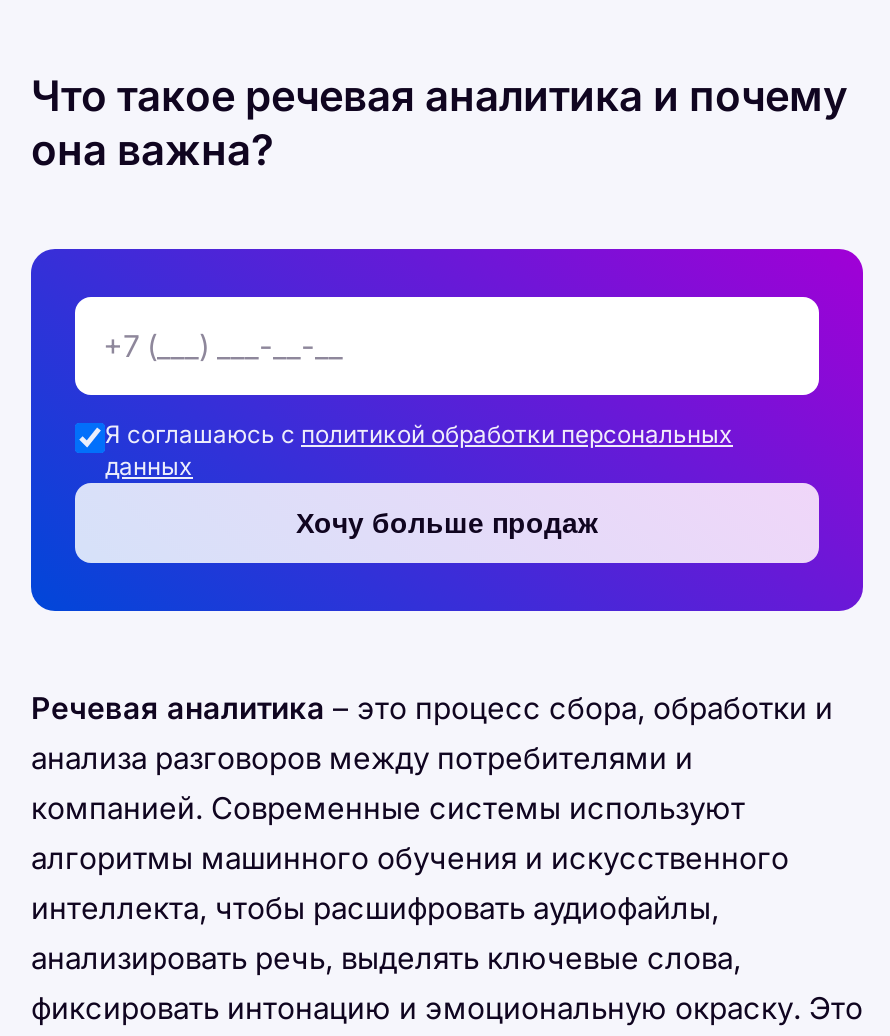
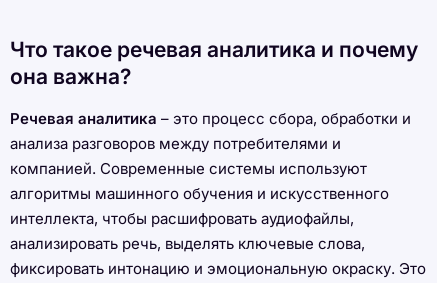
- [image]
- Я соглашаюсь с политикой обработки персональных
- данных
- Хочу больше продаж
